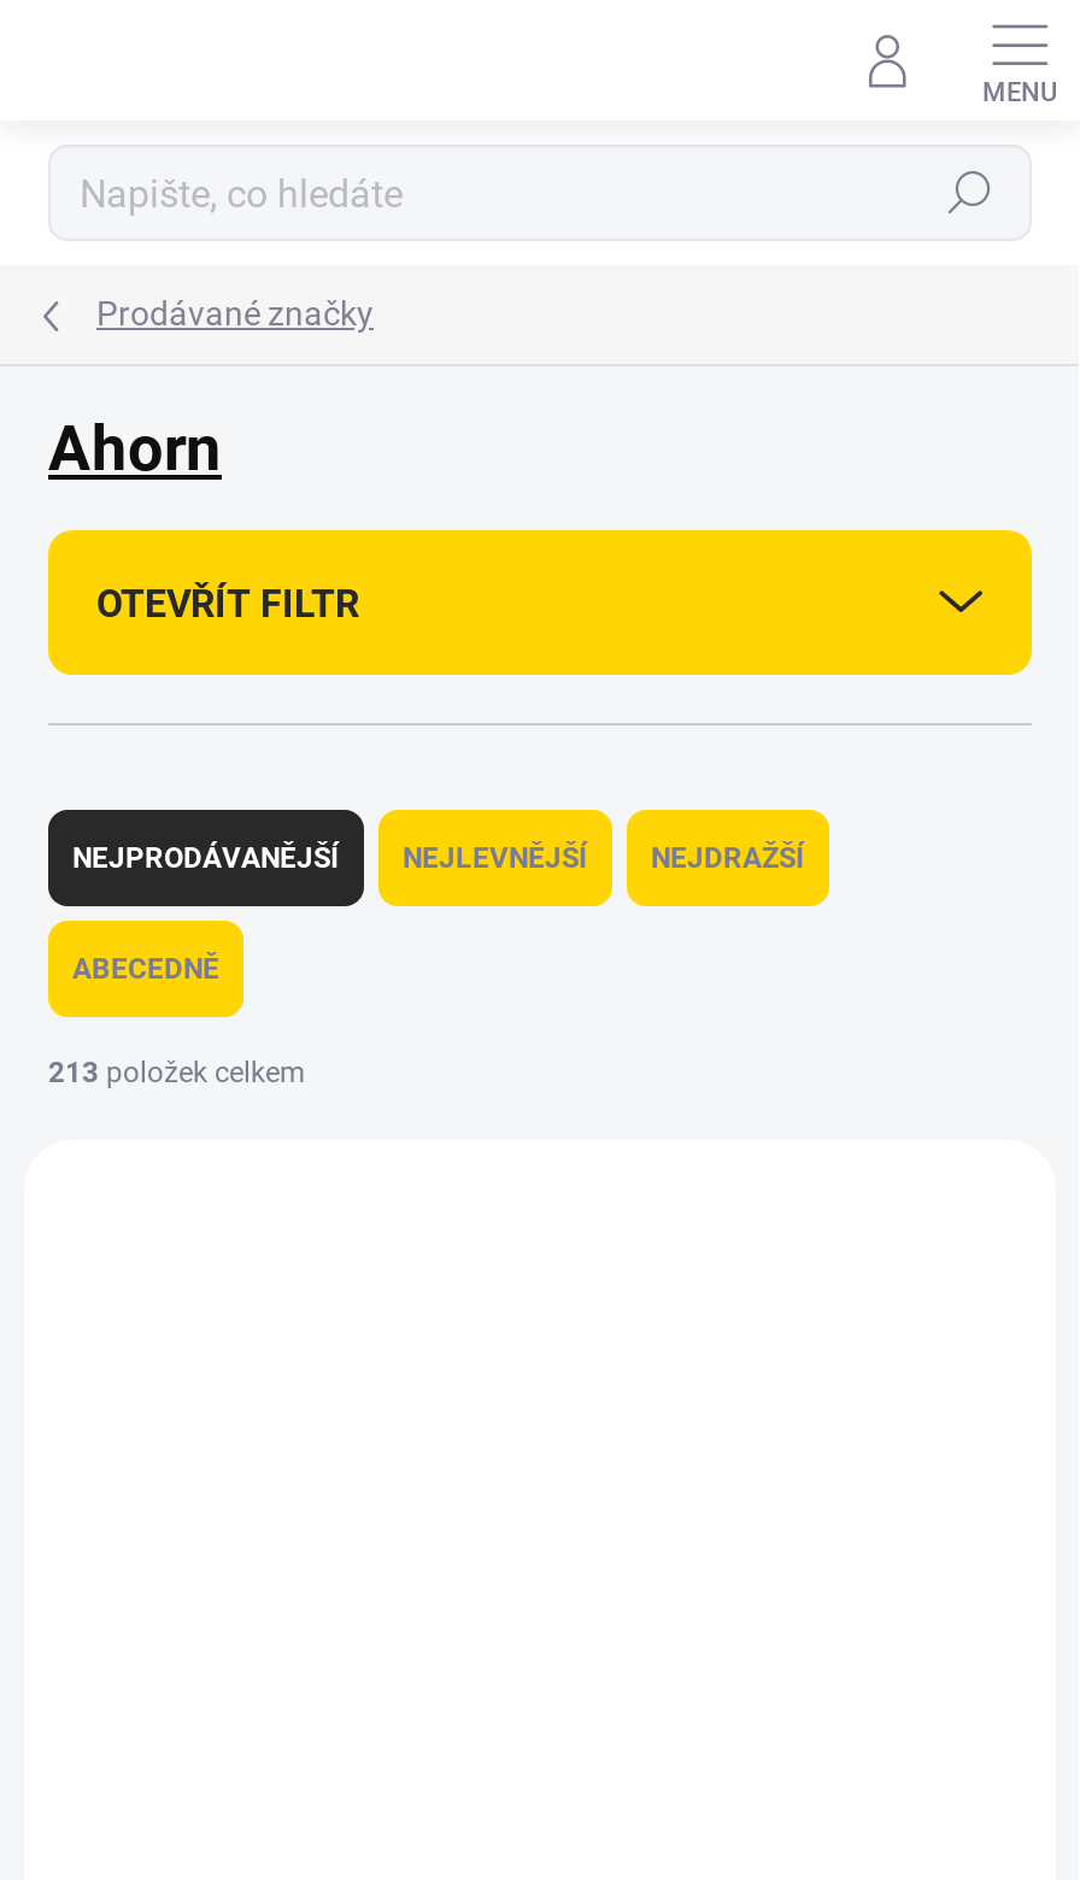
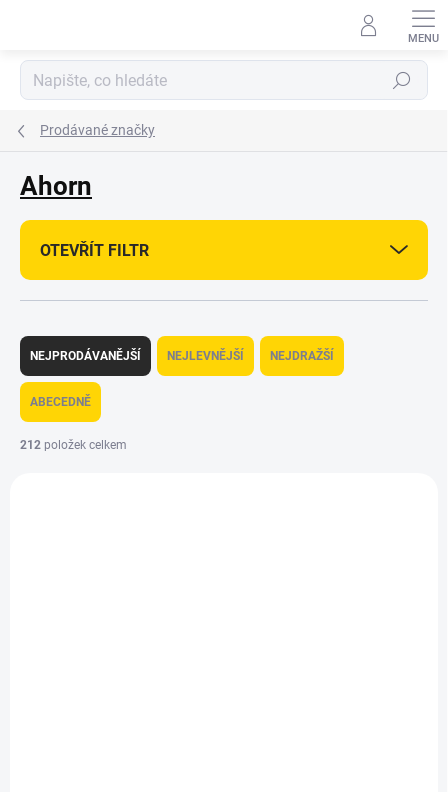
- 213 položek celkem
+ 212 položek celkem
